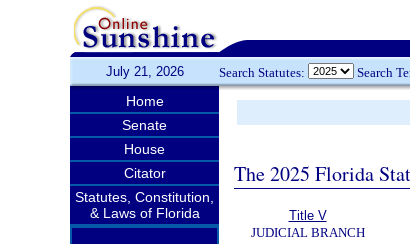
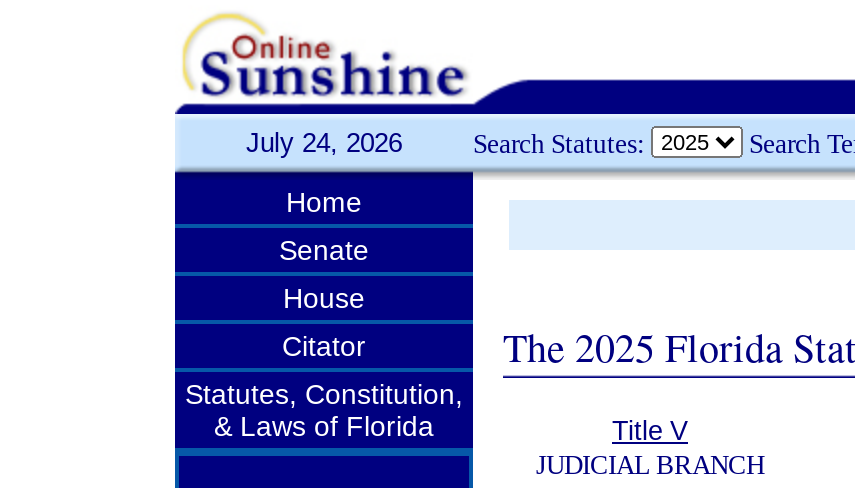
- July 21, 2026
+ July 24, 2026
